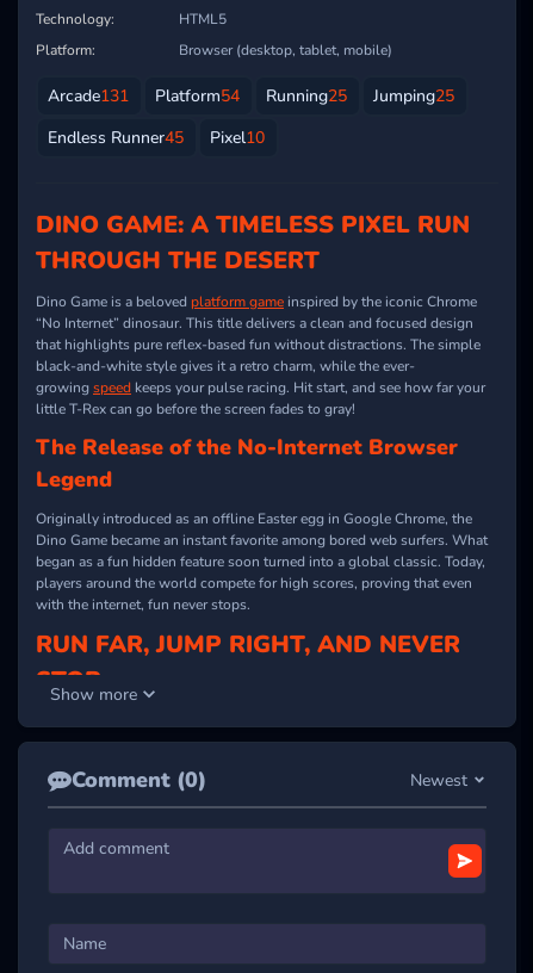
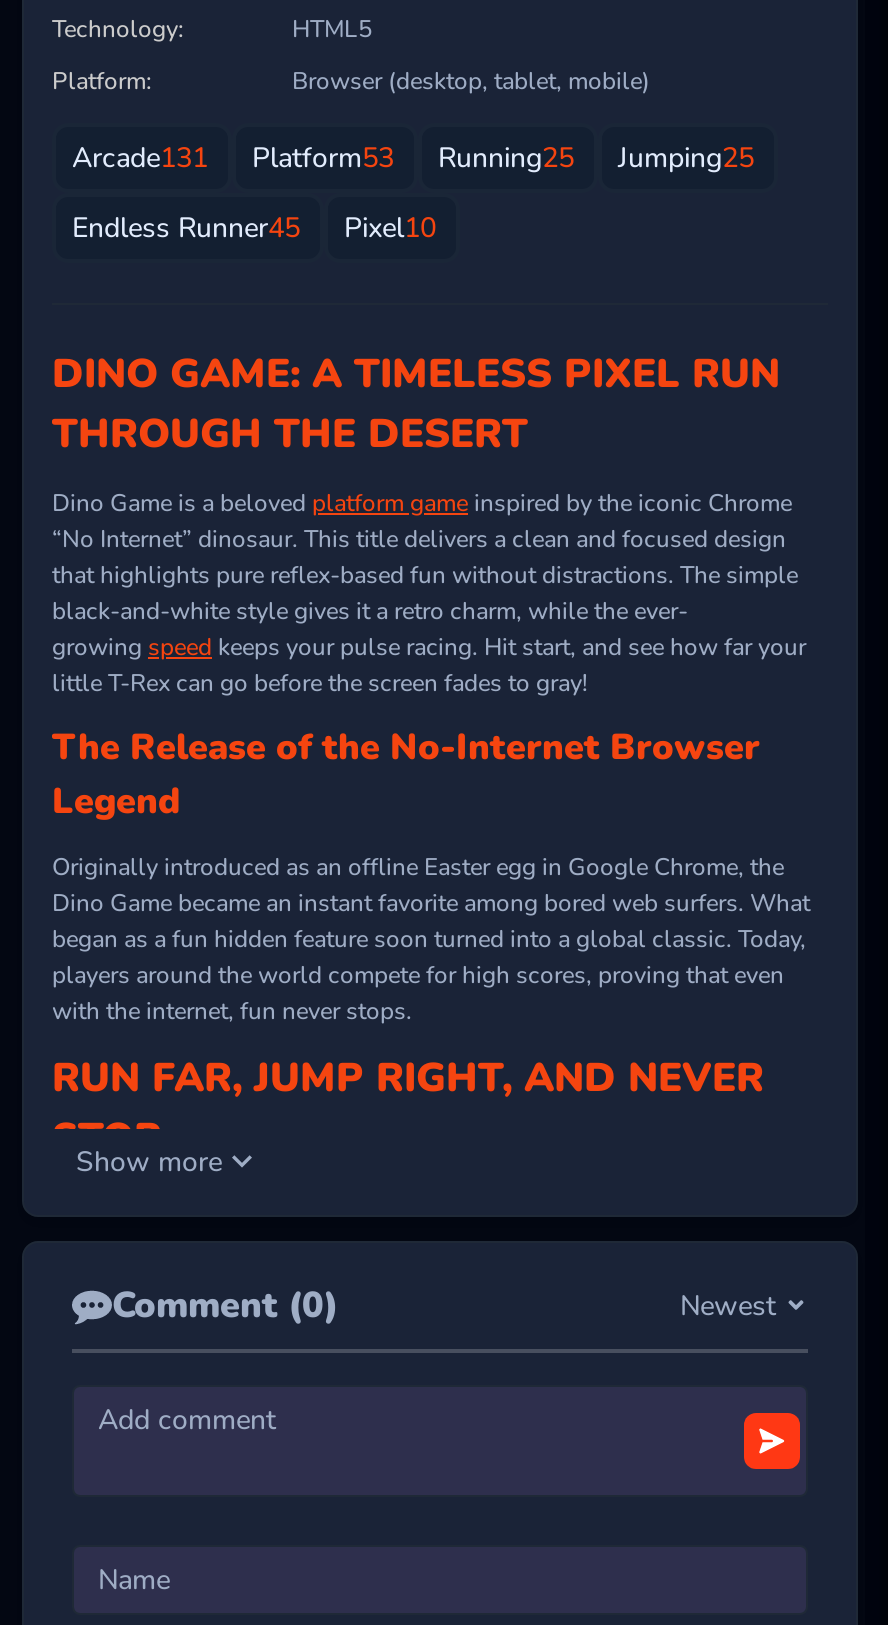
- Arcade131 Platform54 Running25 Jumping25
+ Arcade131 Platform53 Running25 Jumping25
